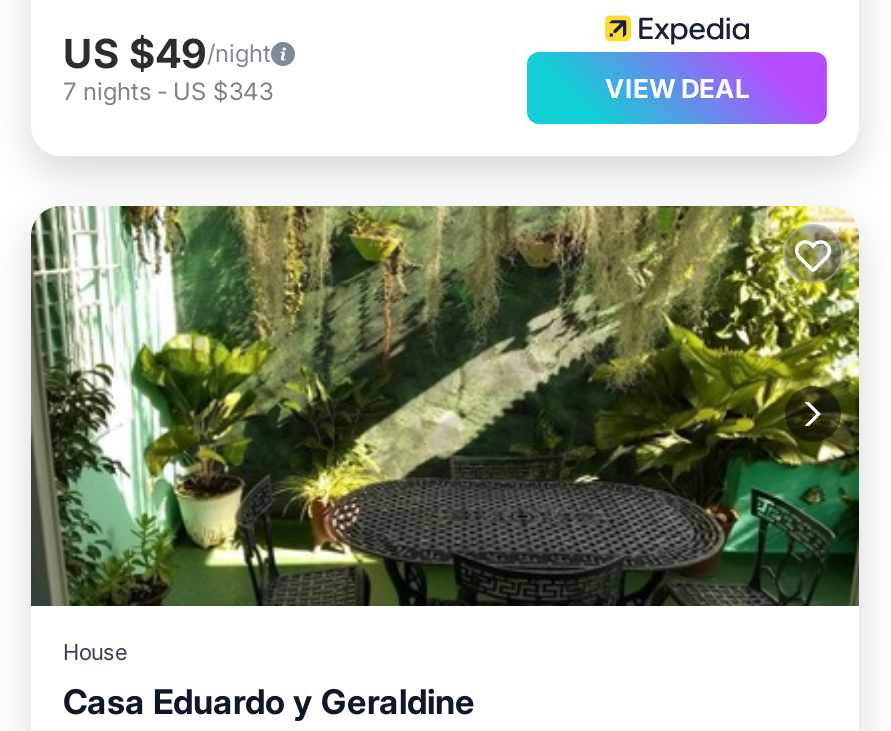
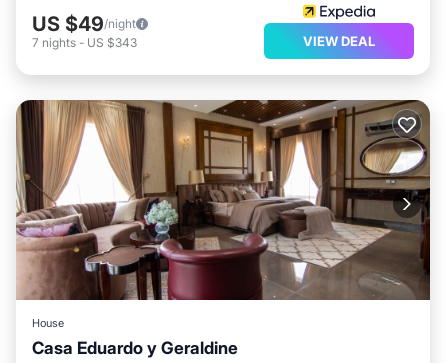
- [image]
+ [image]
